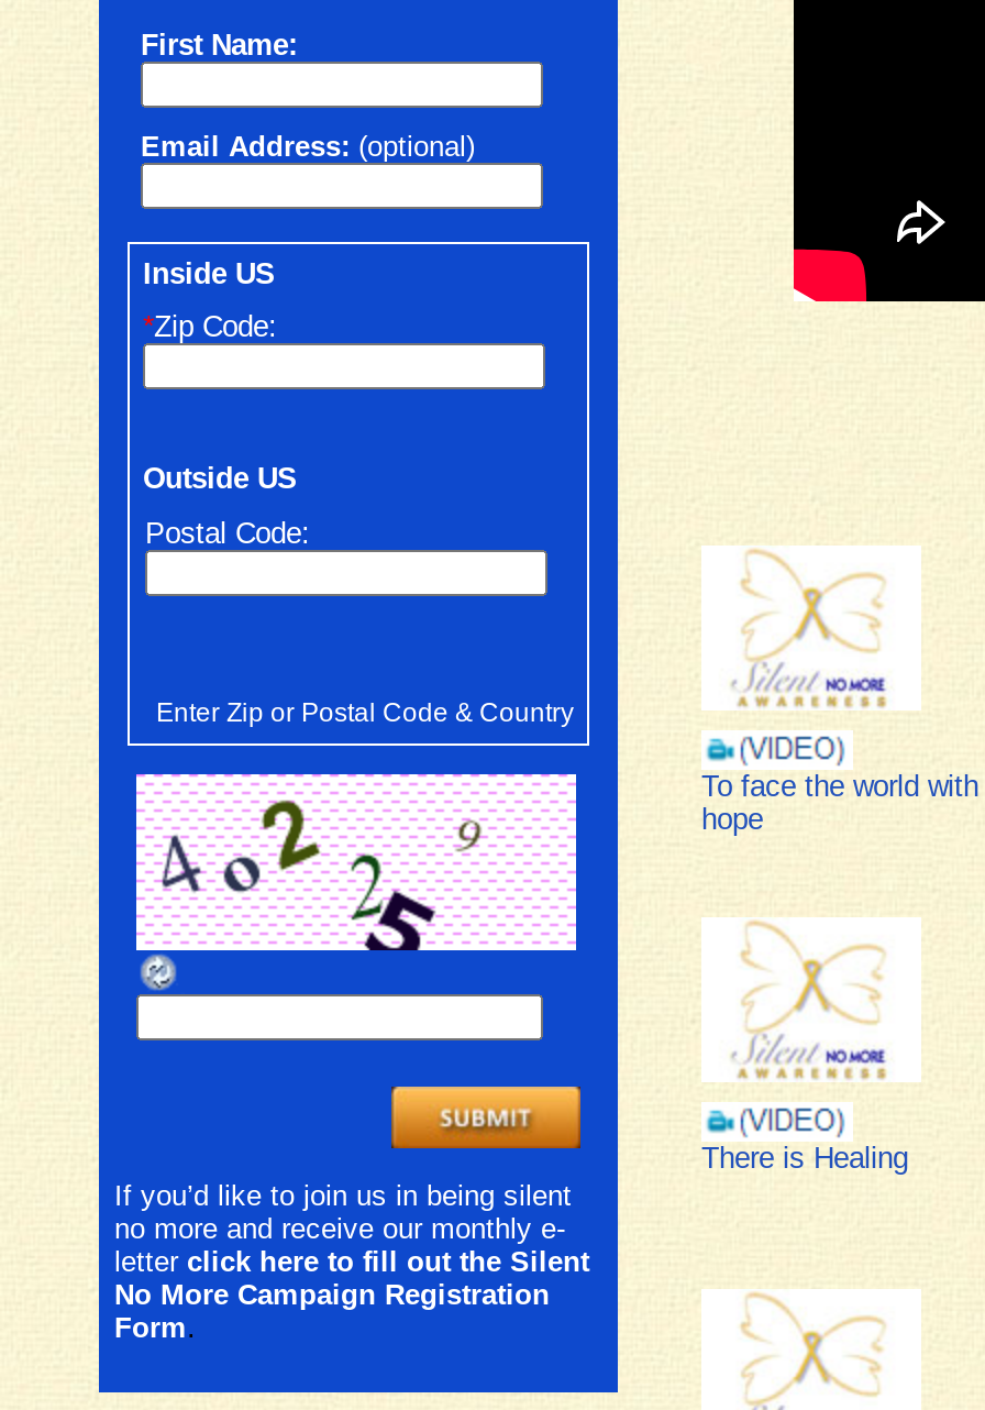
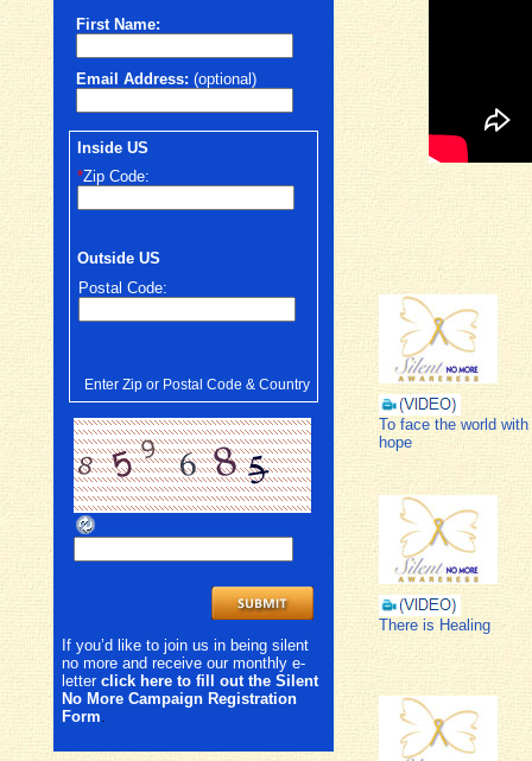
- [image]
+ [image]
